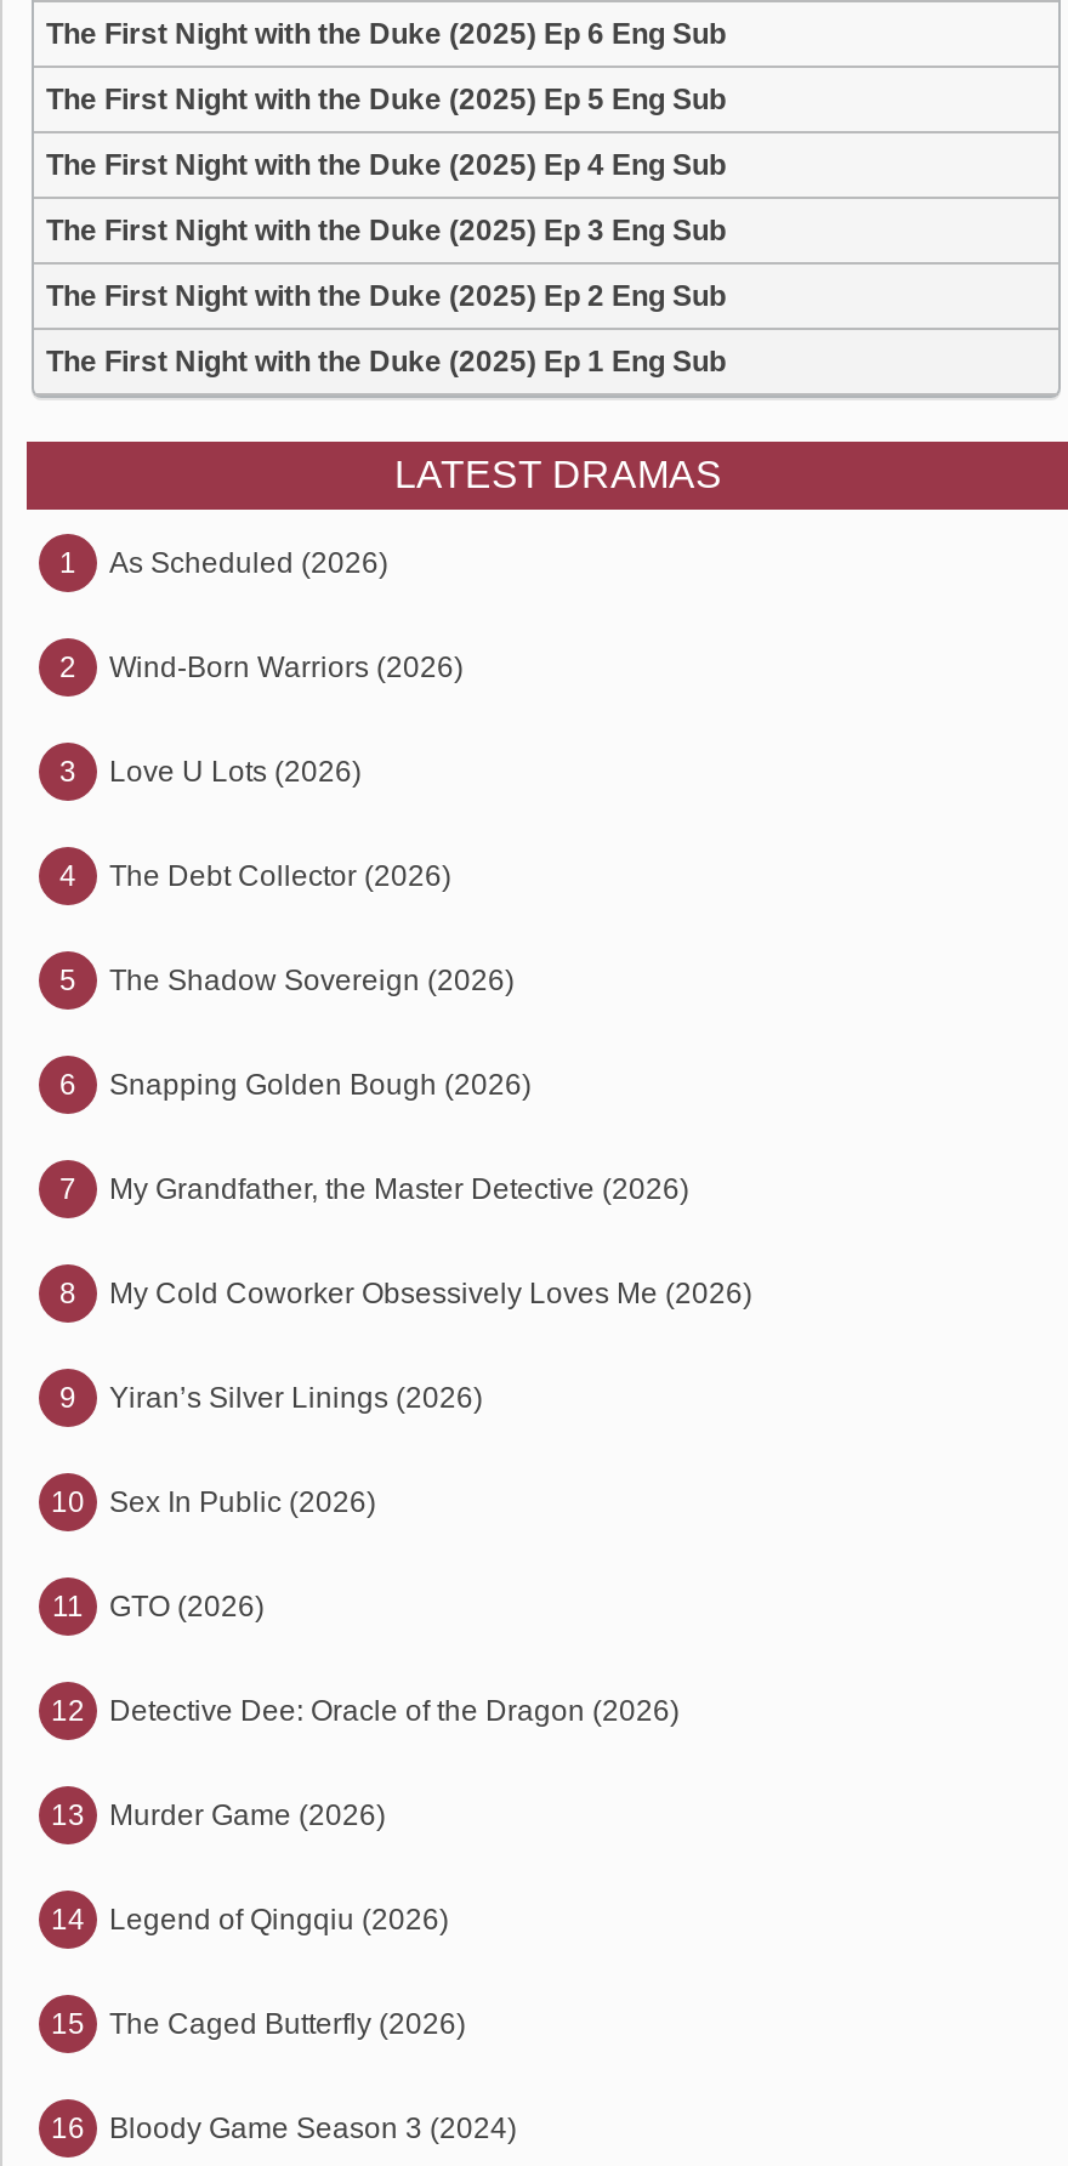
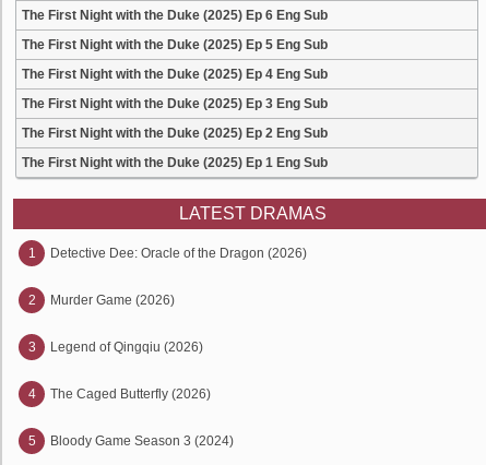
- As Scheduled (2026)
- 2
- Wind-Born Warriors (2026)
- 3
- Love U Lots (2026)
- 4
- The Debt Collector (2026)
- 5
- The Shadow Sovereign (2026)
- 6
- Snapping Golden Bough (2026)
- 7
- My Grandfather, the Master Detective (2026)
- 8
- My Cold Coworker Obsessively Loves Me (2026)
- 9
- Yiran’s Silver Linings (2026)
- 10
- Sex In Public (2026)
- 11
- GTO (2026)
- 12

- 13 Murder Game (2026)
+ 2 Murder Game (2026)

- 14 Legend of Qingqiu (2026)
+ 3 Legend of Qingqiu (2026)

- 15 The Caged Butterfly (2026)
+ 4 The Caged Butterfly (2026)

- 16 Bloody Game Season 3 (2024)
+ 5 Bloody Game Season 3 (2024)
